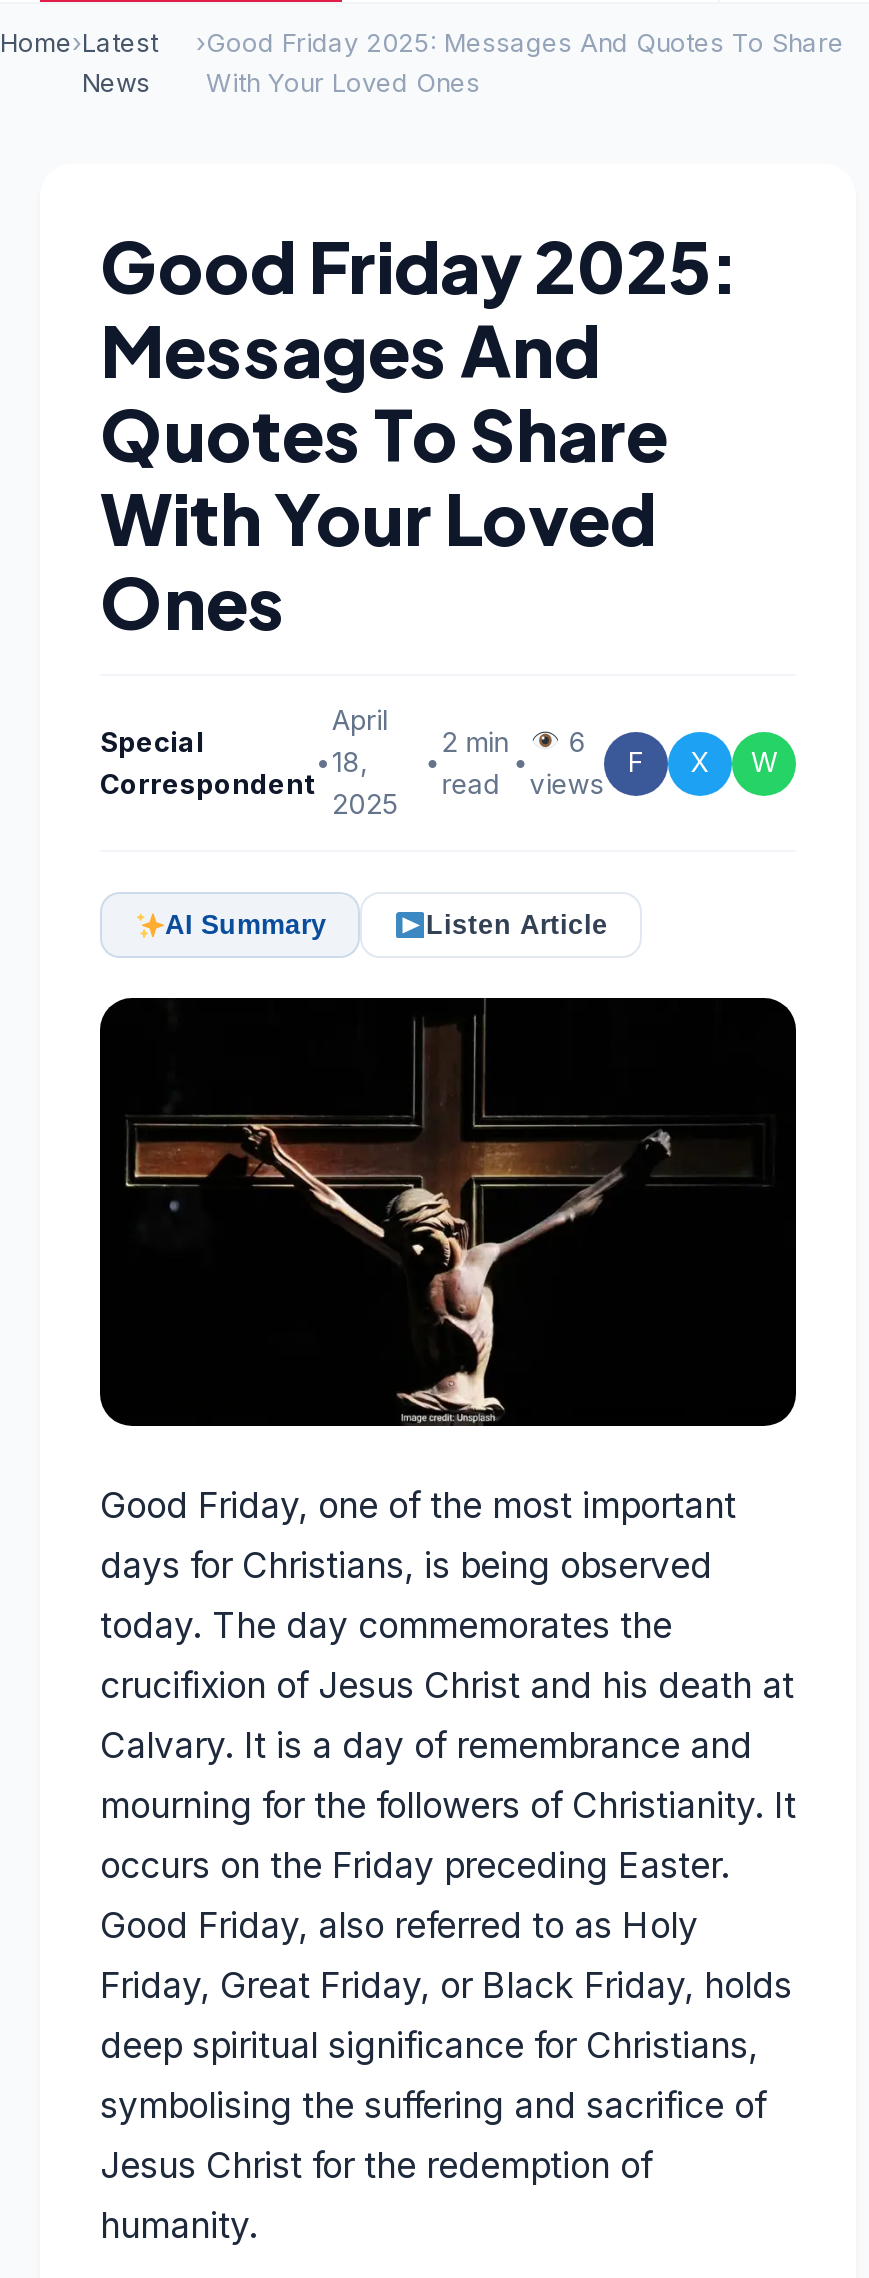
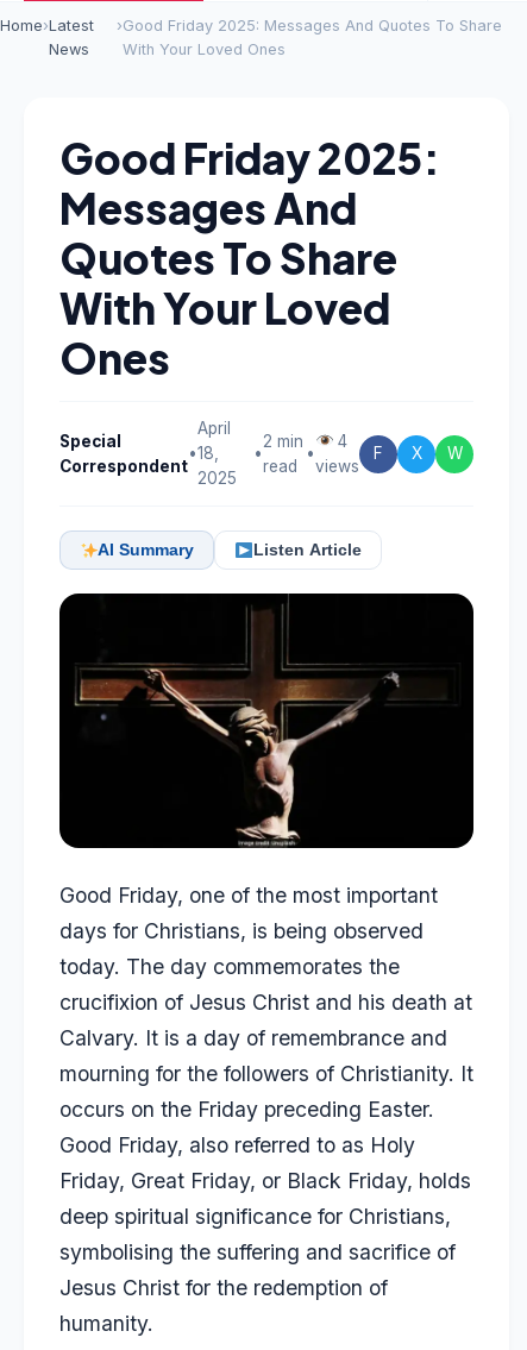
- 2 min 6
+ 2 min 4
